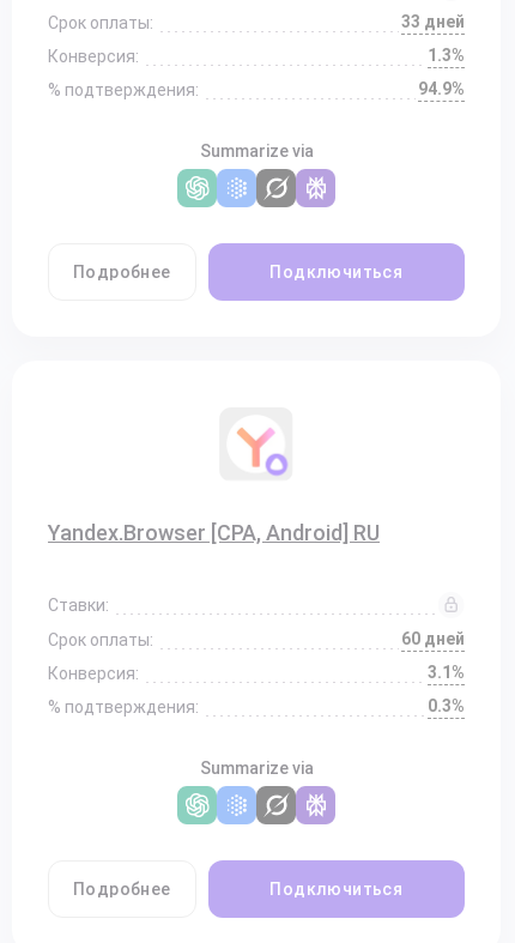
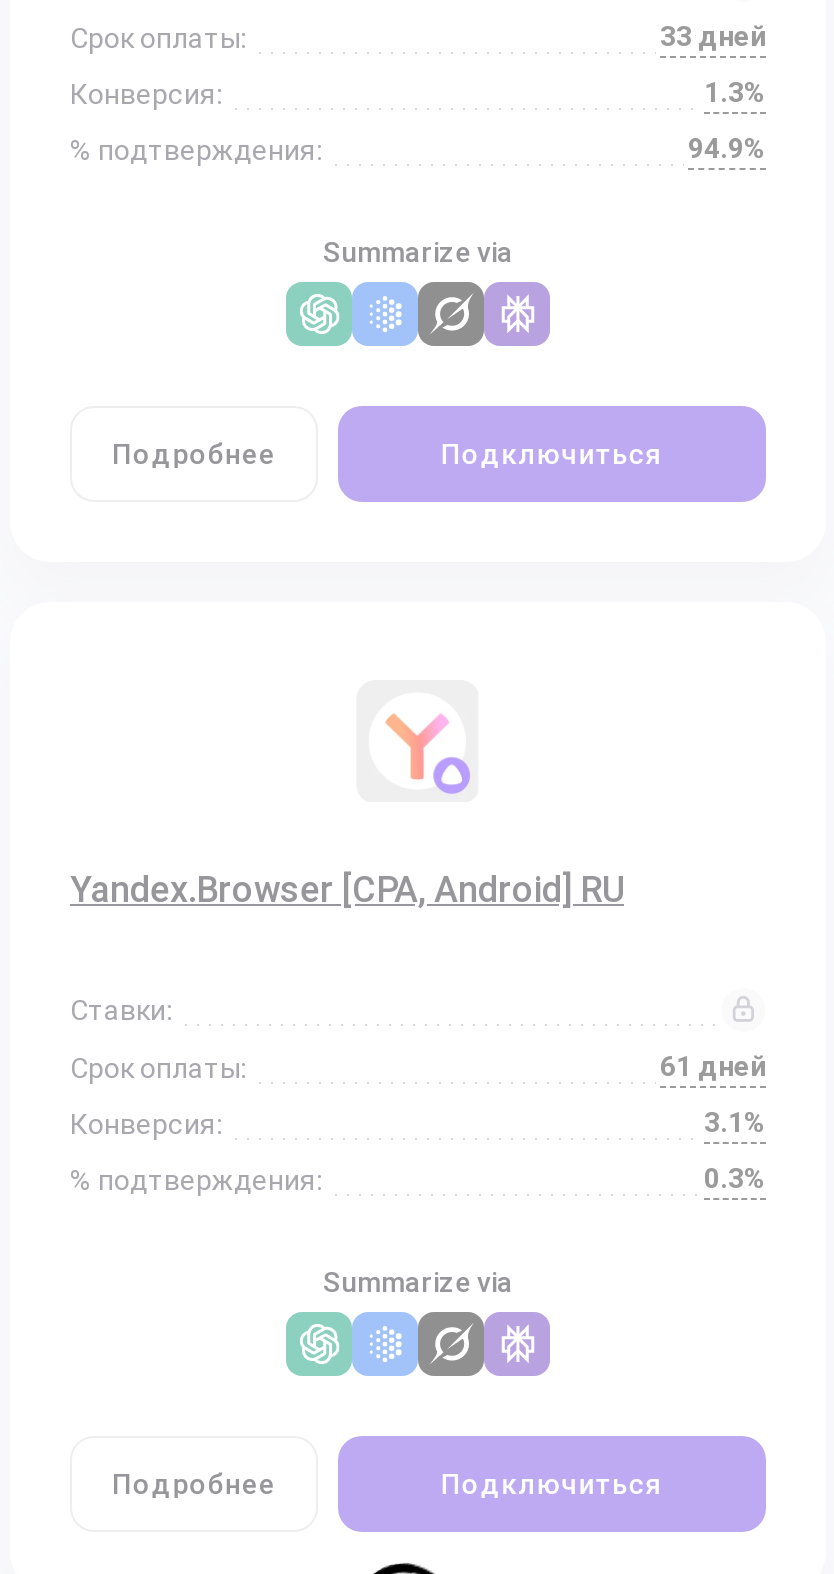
- 60 дней
+ 61 дней
